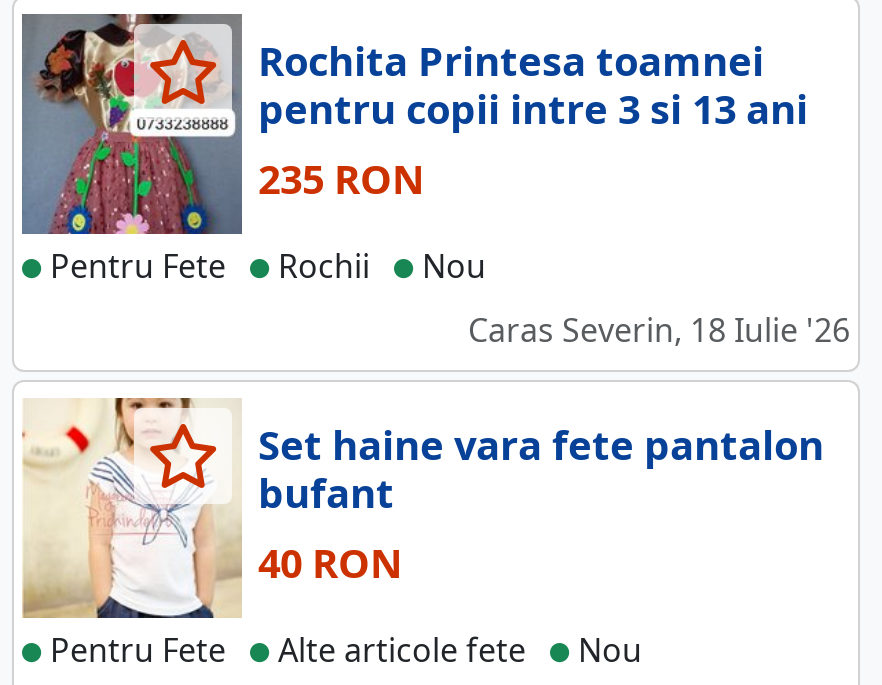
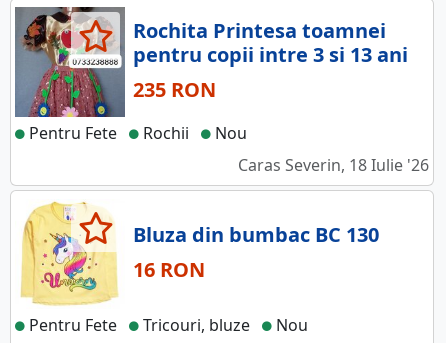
- [image]
- Set haine vara fete pantalon
- bufant
- 40 RON
+ [image]
+ Bluza din bumbac BC 130
+ 16 RON

- Alte articole fete
+ Tricouri, bluze
